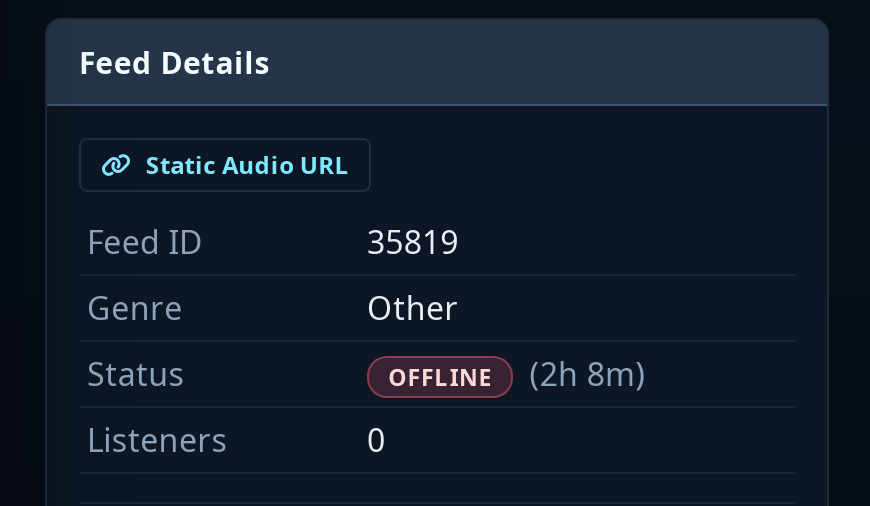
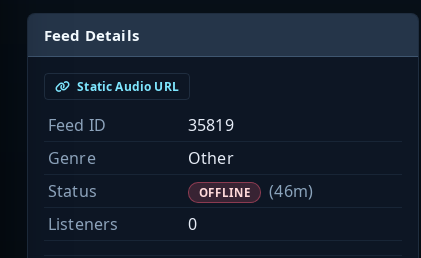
- OFFLINE (2h 8m)
+ OFFLINE (46m)
